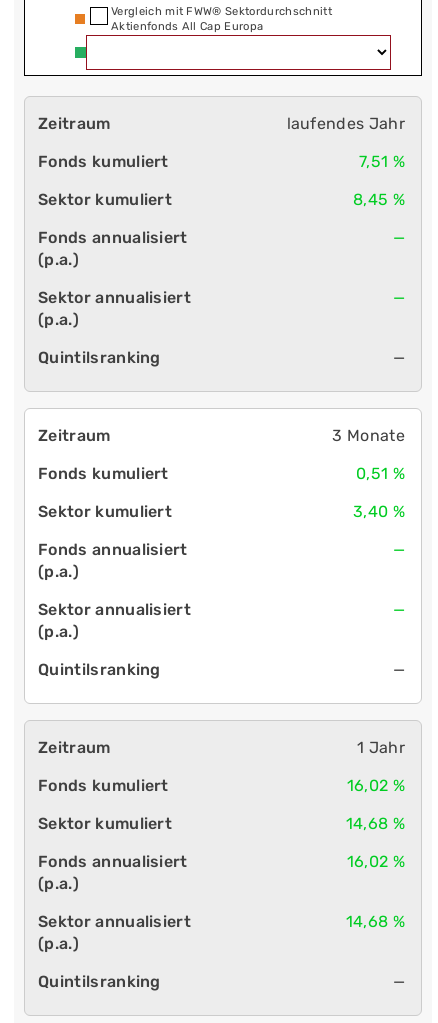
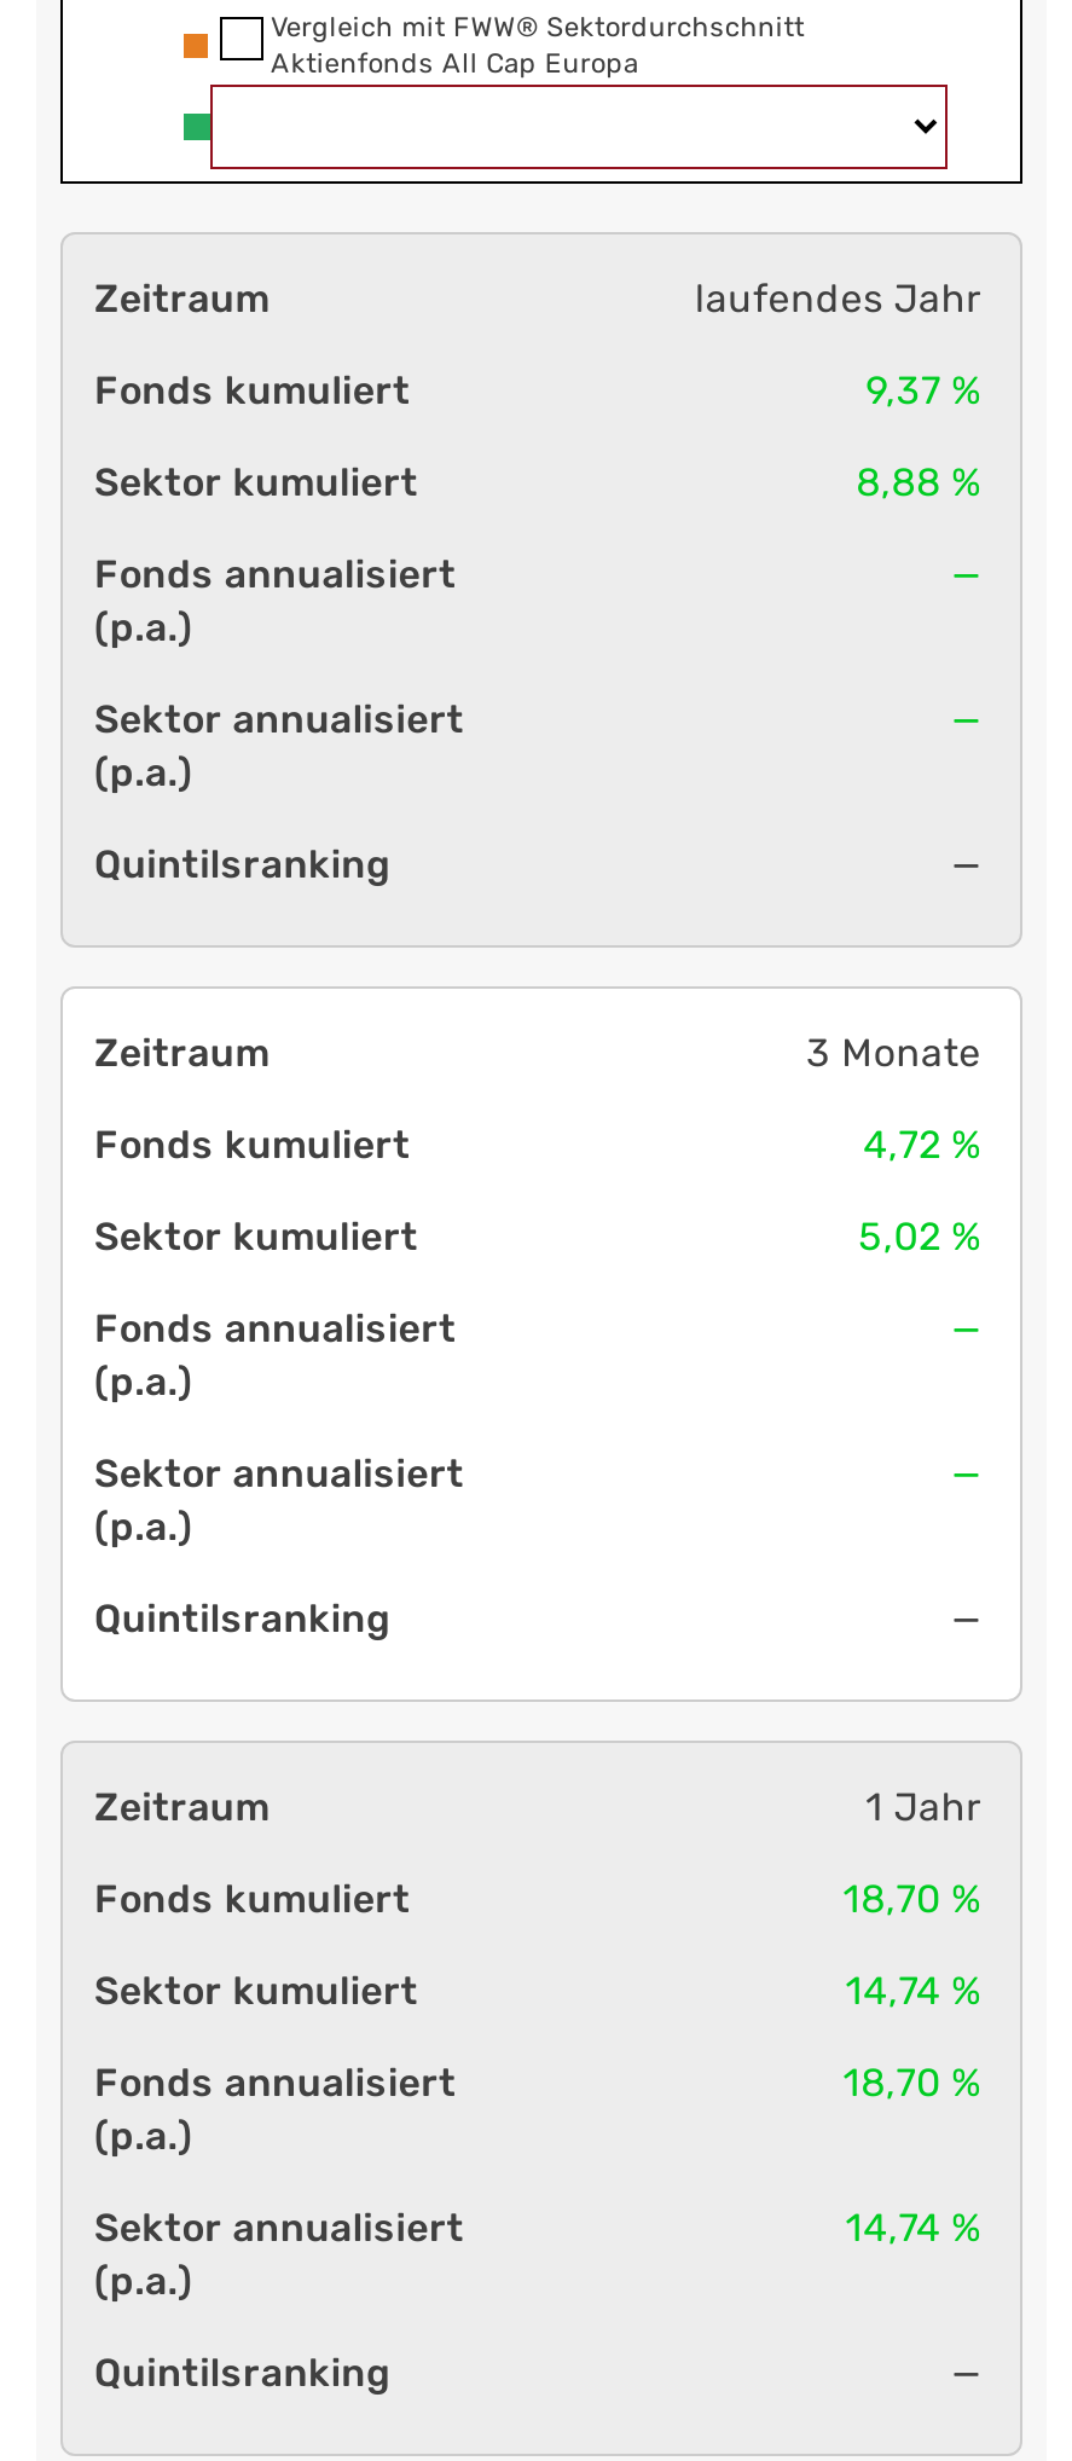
- 7,51 %
+ 9,37 %

- 8,45 %
+ 8,88 %

- 0,51 %
+ 4,72 %

- 3,40 %
+ 5,02 %

- 16,02 %
+ 18,70 %

- 14,68 %
+ 14,74 %

- 16,02 %
+ 18,70 %

- 14,68 %
+ 14,74 %
